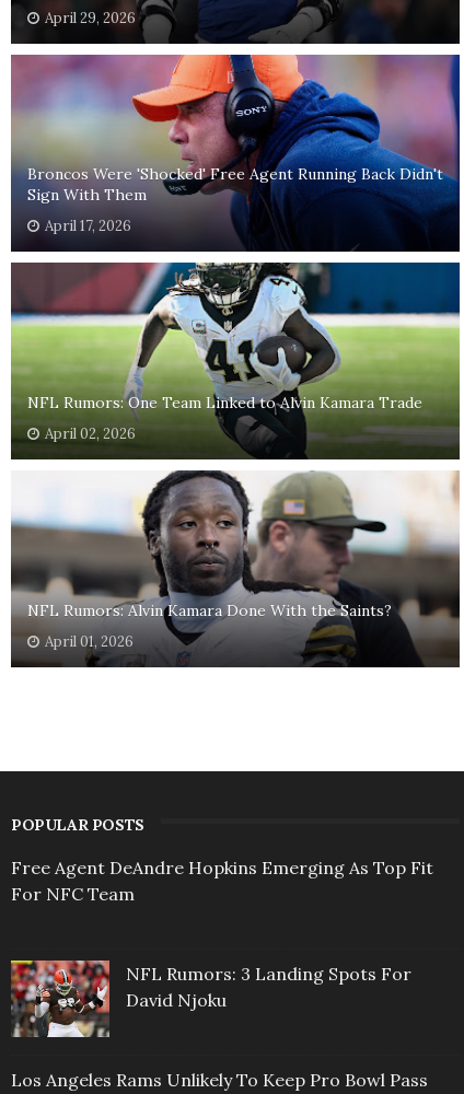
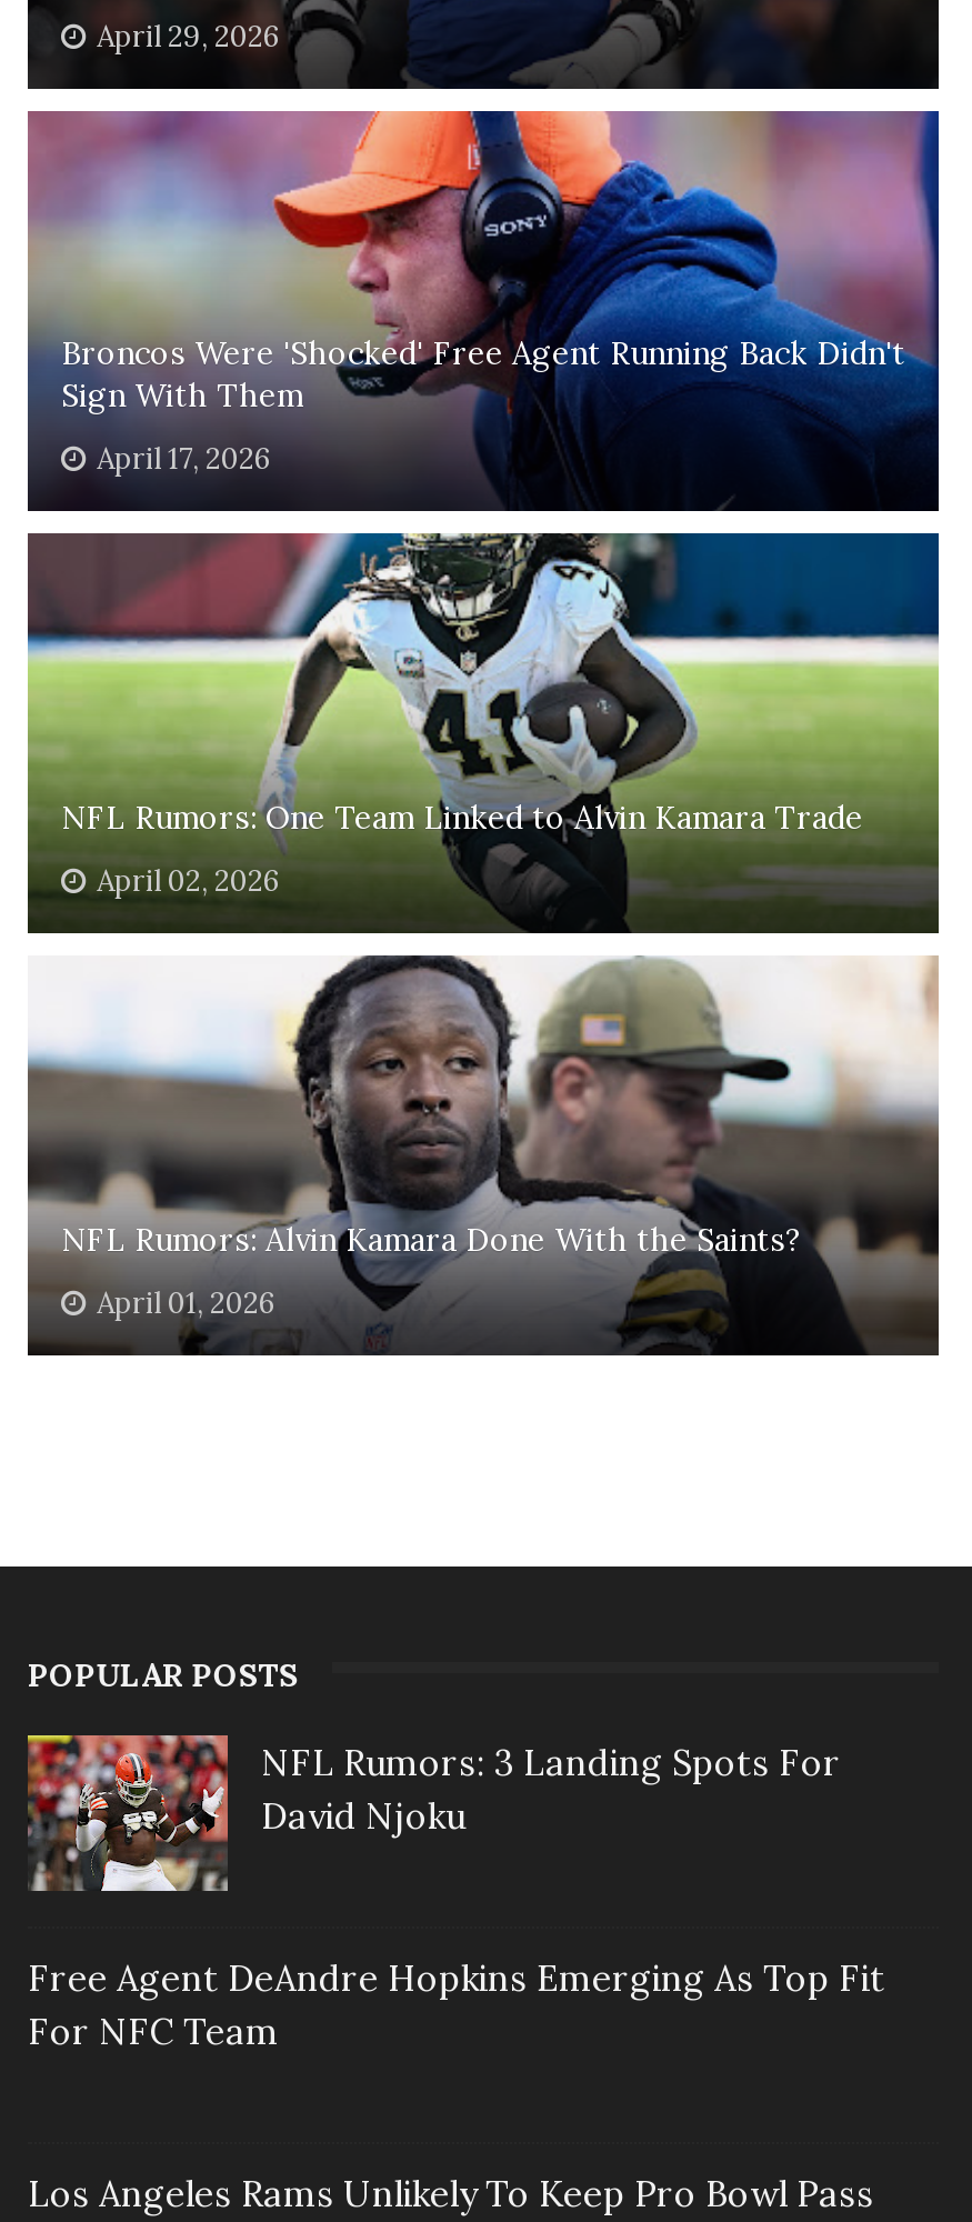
moved down: Free Agent DeAndre Hopkins Emerging As Top Fit | For NFC Team

moved up: [image] | NFL Rumors: 3 Landing Spots For | David Njoku
